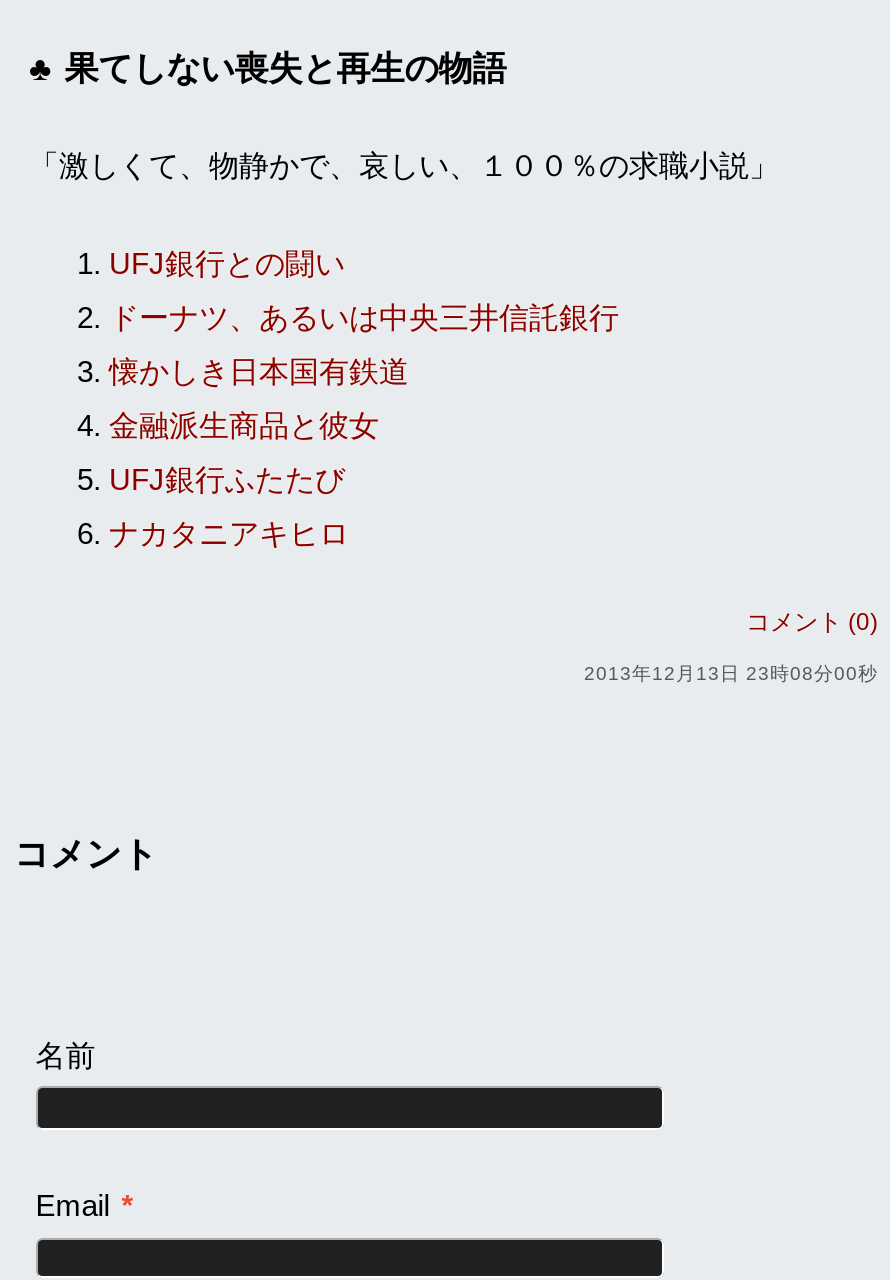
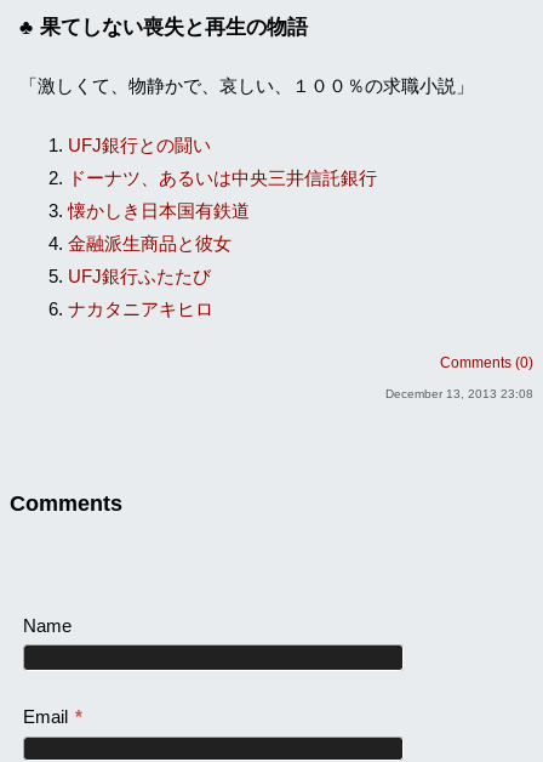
- コメント (0)
+ Comments (0)

- 2013年12月13日 23時08分00秒
+ December 13, 2013 23:08

- コメント
+ Comments

- 名前
+ Name
